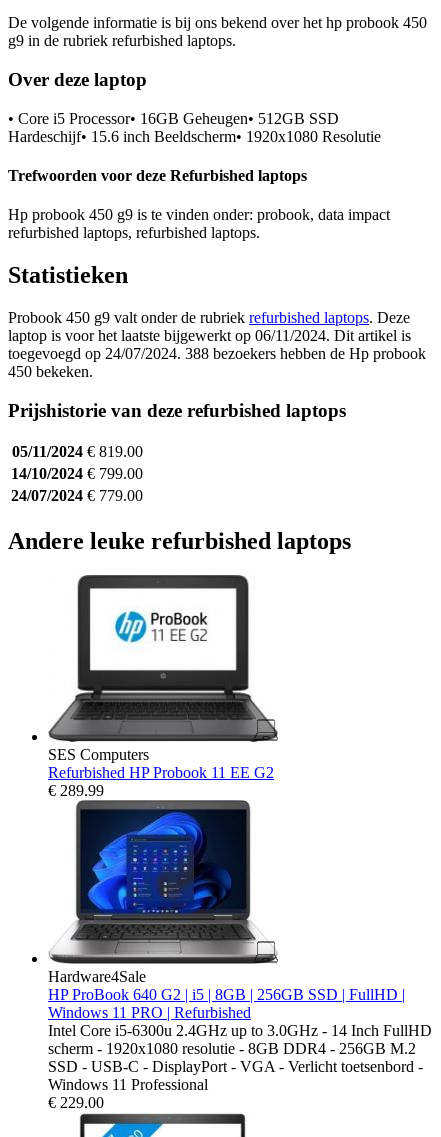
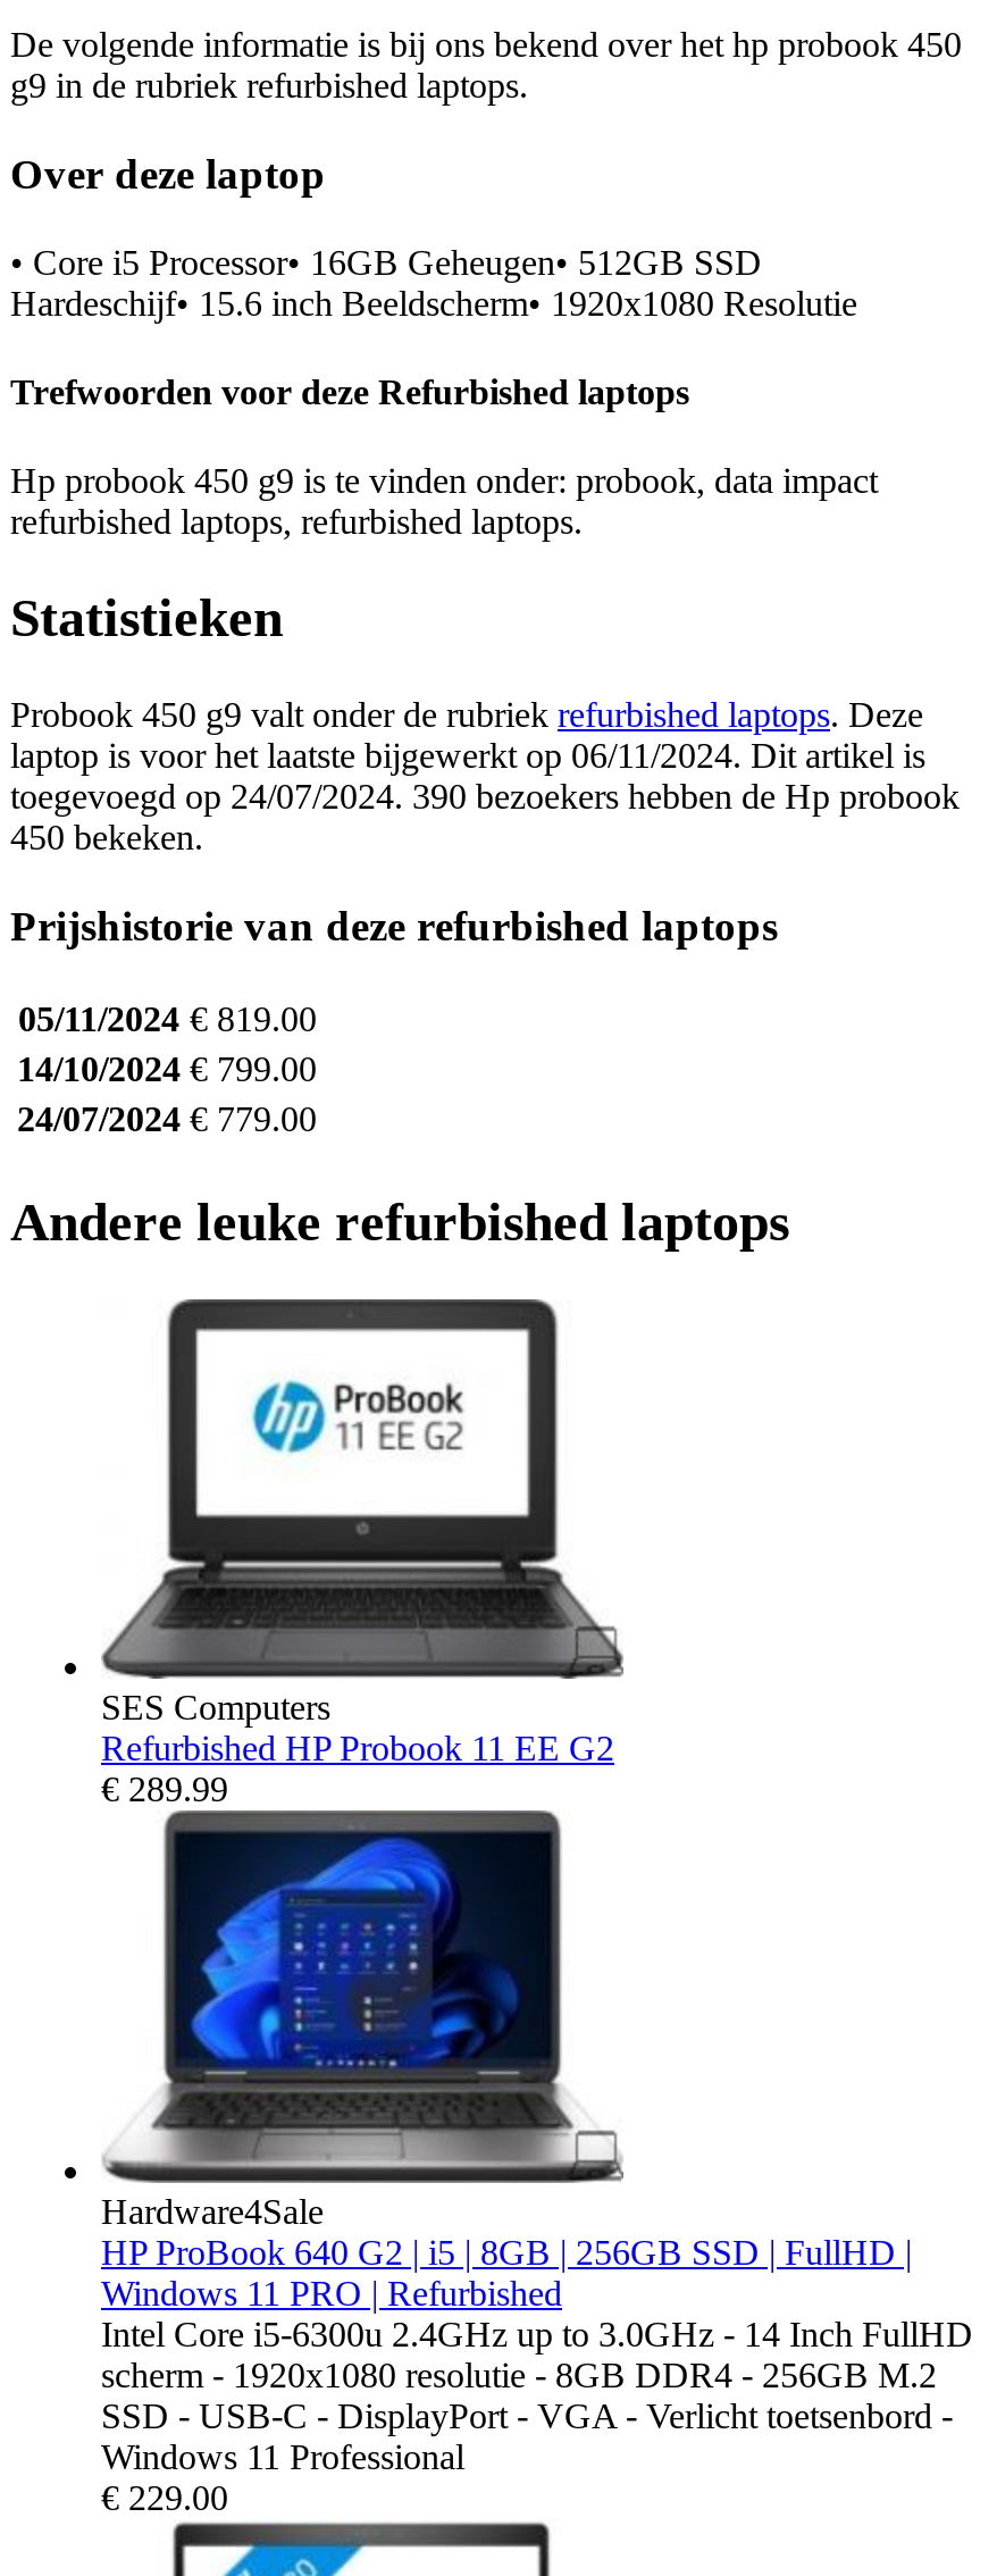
- toegevoegd op 24/07/2024. 388 bezoekers hebben de Hp probook
+ toegevoegd op 24/07/2024. 390 bezoekers hebben de Hp probook
